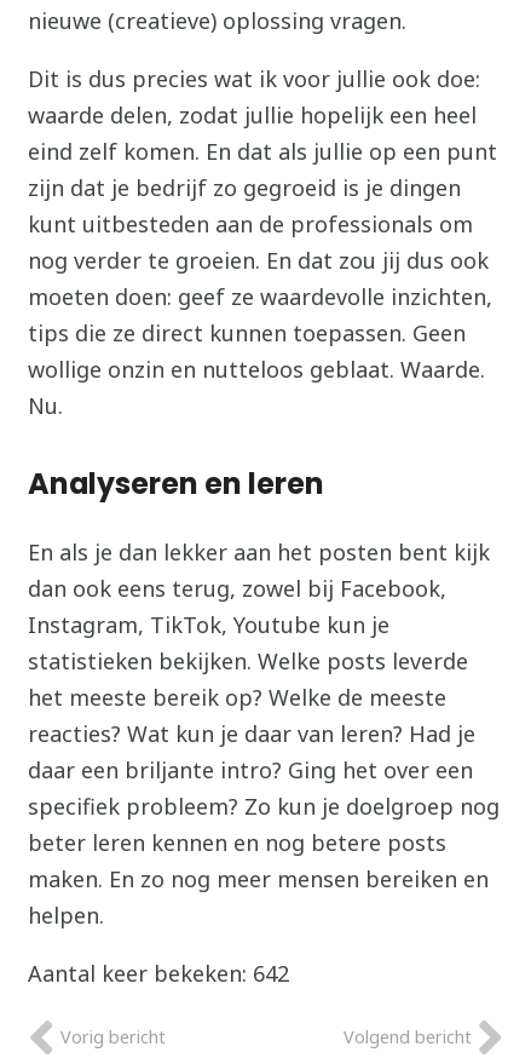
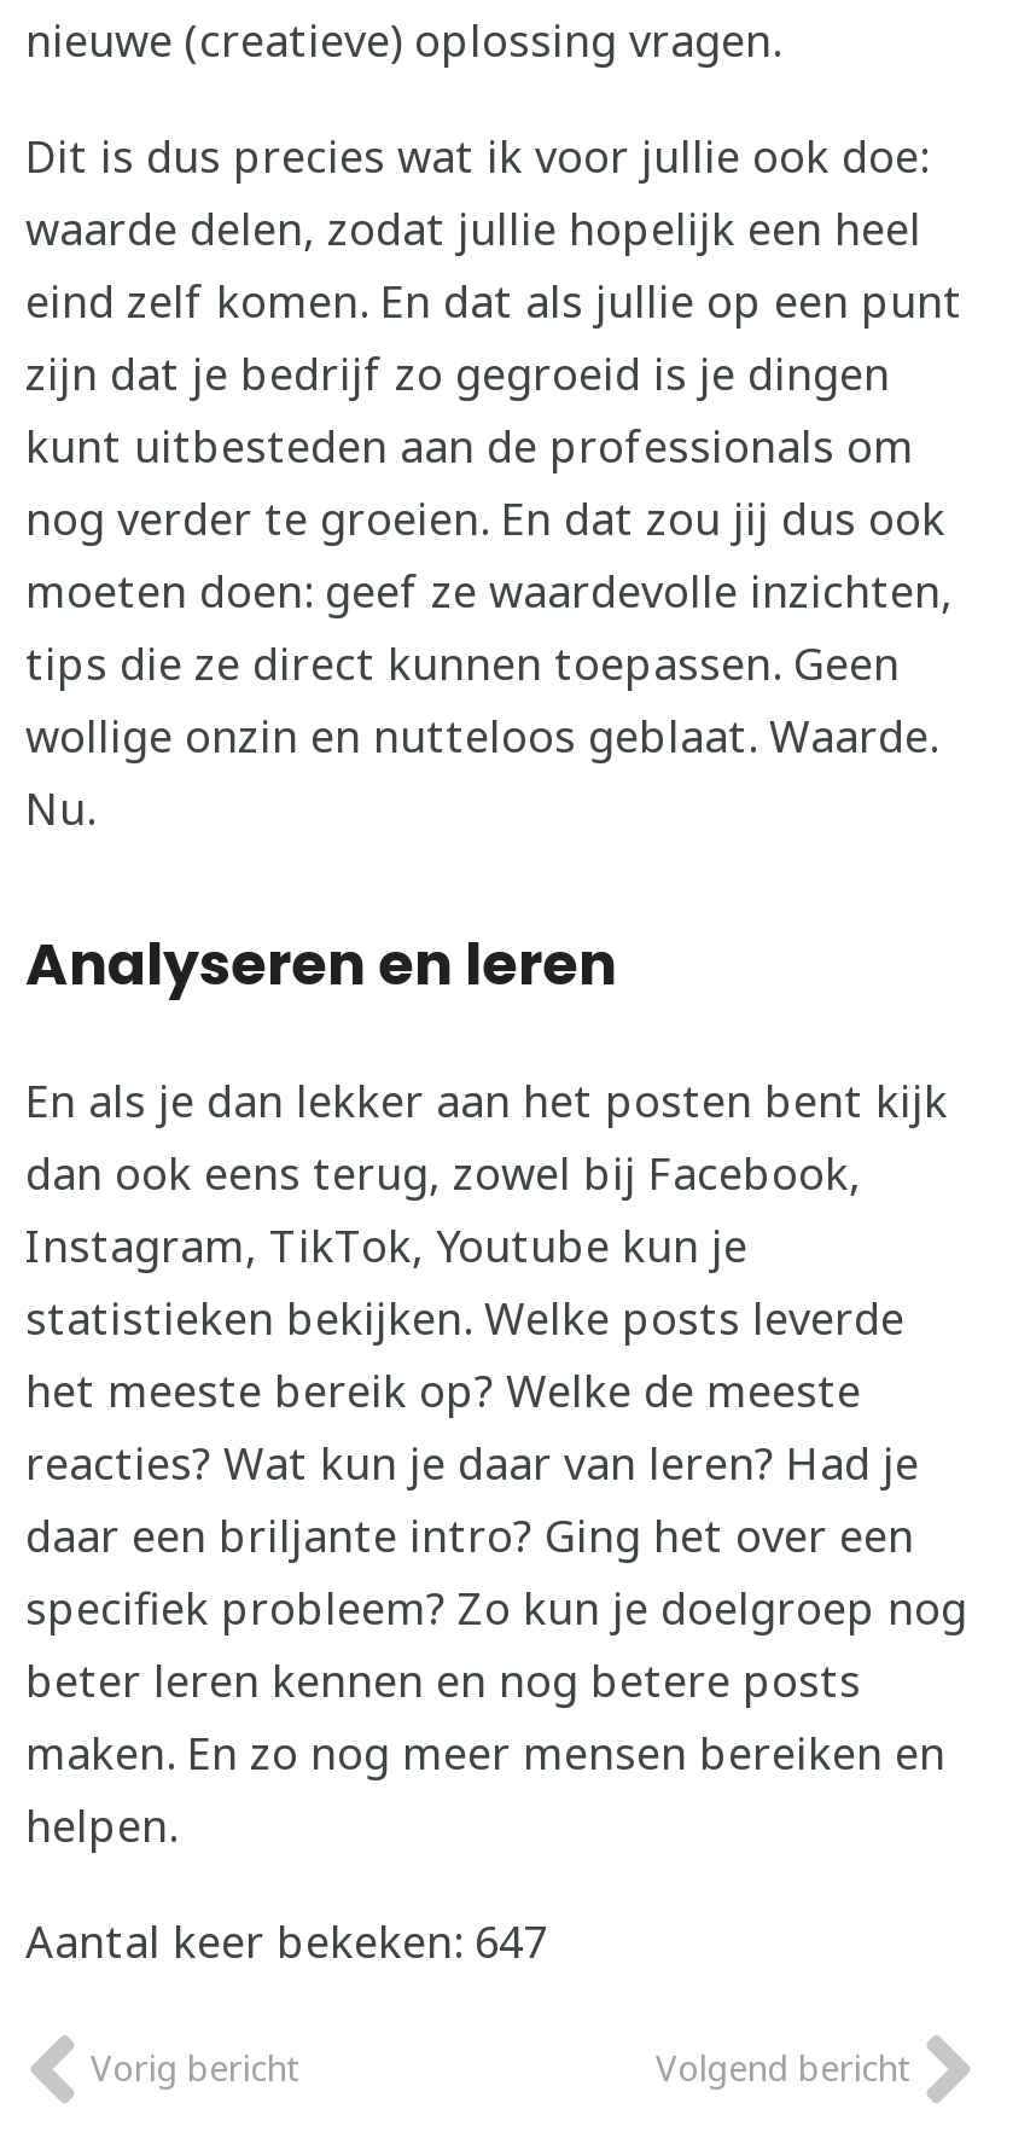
- Aantal keer bekeken: 642
+ Aantal keer bekeken: 647
